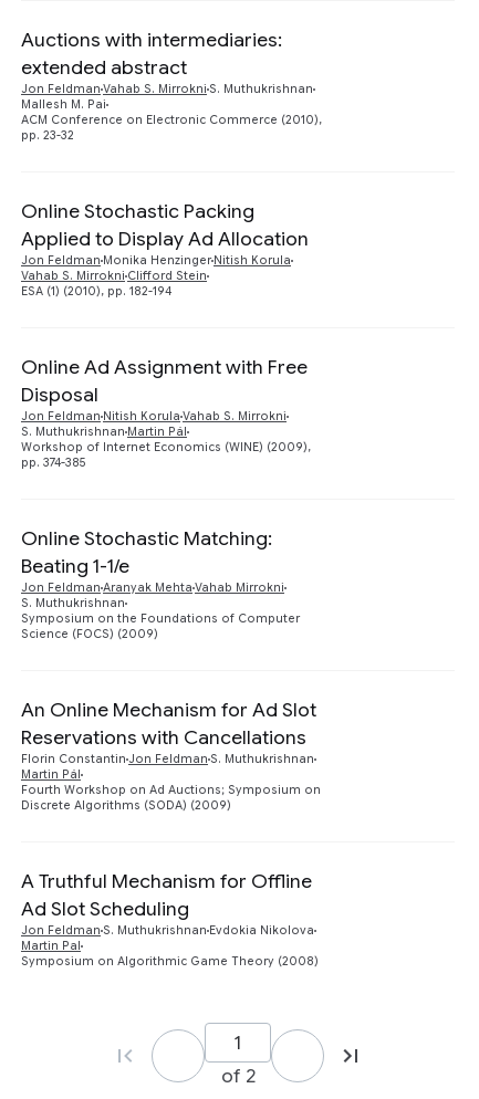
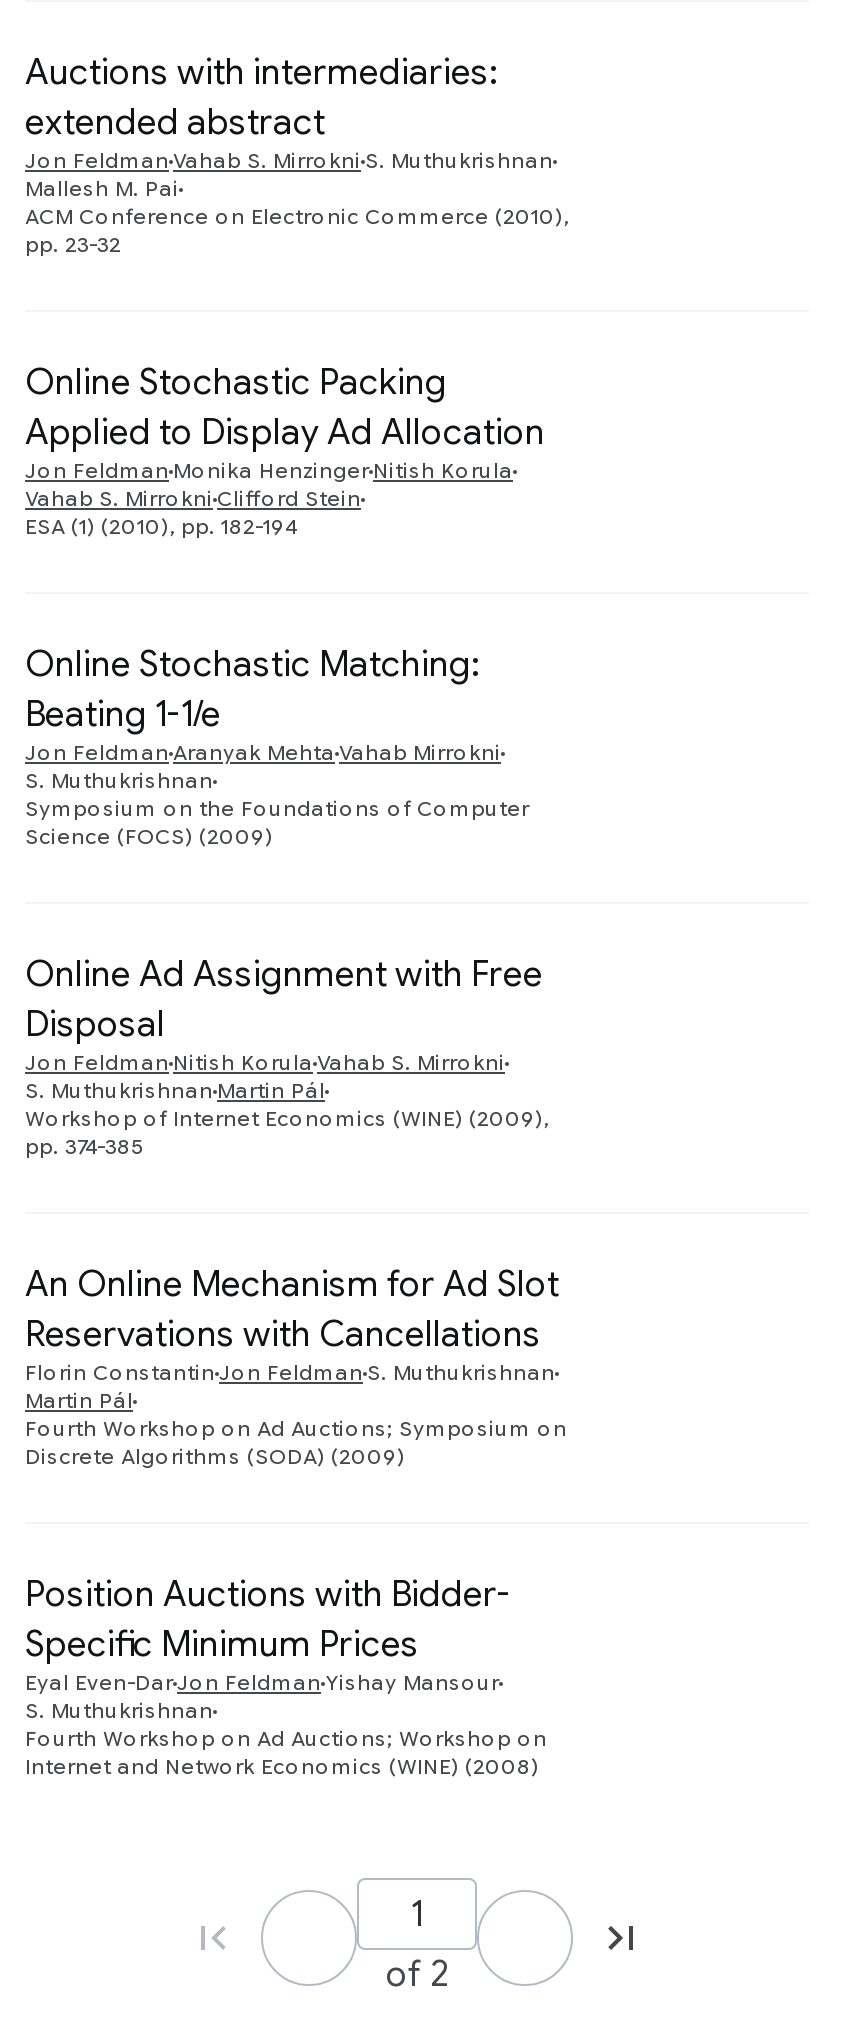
moved down: Online Ad Assignment with Free | Disposal | Jon Feldman Nitish Korula Vahab S. Mirrokni | S. Muthukrishnan Martin Pál | Workshop of Internet Economics (WINE) (2009), | pp. 374-385

moved up: Online Stochastic Matching: | Beating 1-1/e | Jon Feldman Aranyak Mehta Vahab Mirrokni | S. Muthukrishnan | Symposium on the Foundations of Computer | Science (FOCS) (2009)

- A Truthful Mechanism for Offline
- Ad Slot Scheduling
- Jon Feldman S. Muthukrishnan Evdokia Nikolova
- Martin Pal
- Symposium on Algorithmic Game Theory (2008)
+ Position Auctions with Bidder-
+ Specific Minimum Prices
+ Eyal Even-Dar Jon Feldman Yishay Mansour
+ S. Muthukrishnan
+ Fourth Workshop on Ad Auctions; Workshop on
+ Internet and Network Economics (WINE) (2008)
